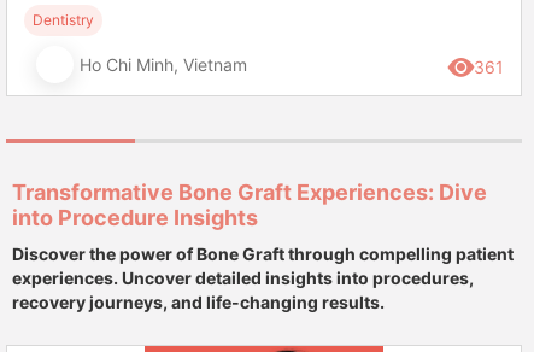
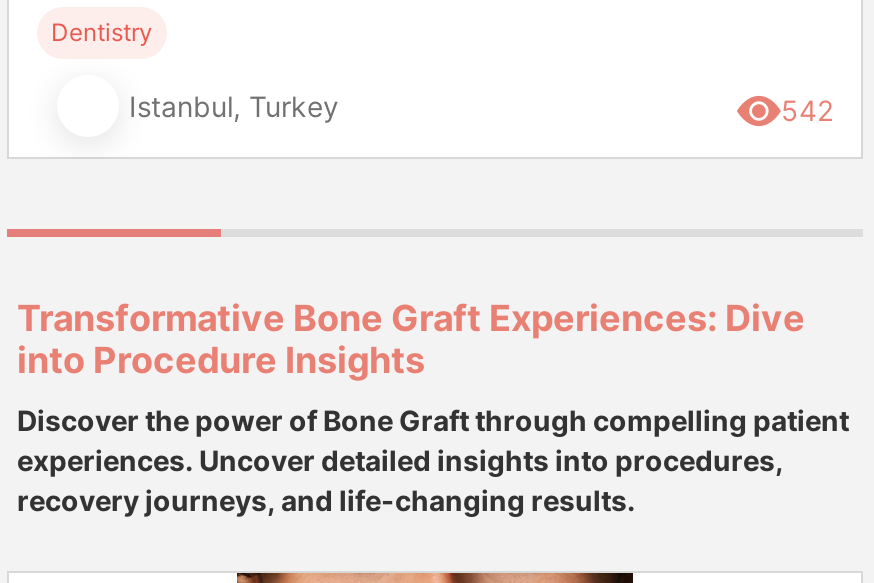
- Ho Chi Minh, Vietnam
- 361
+ Istanbul, Turkey
+ 542
